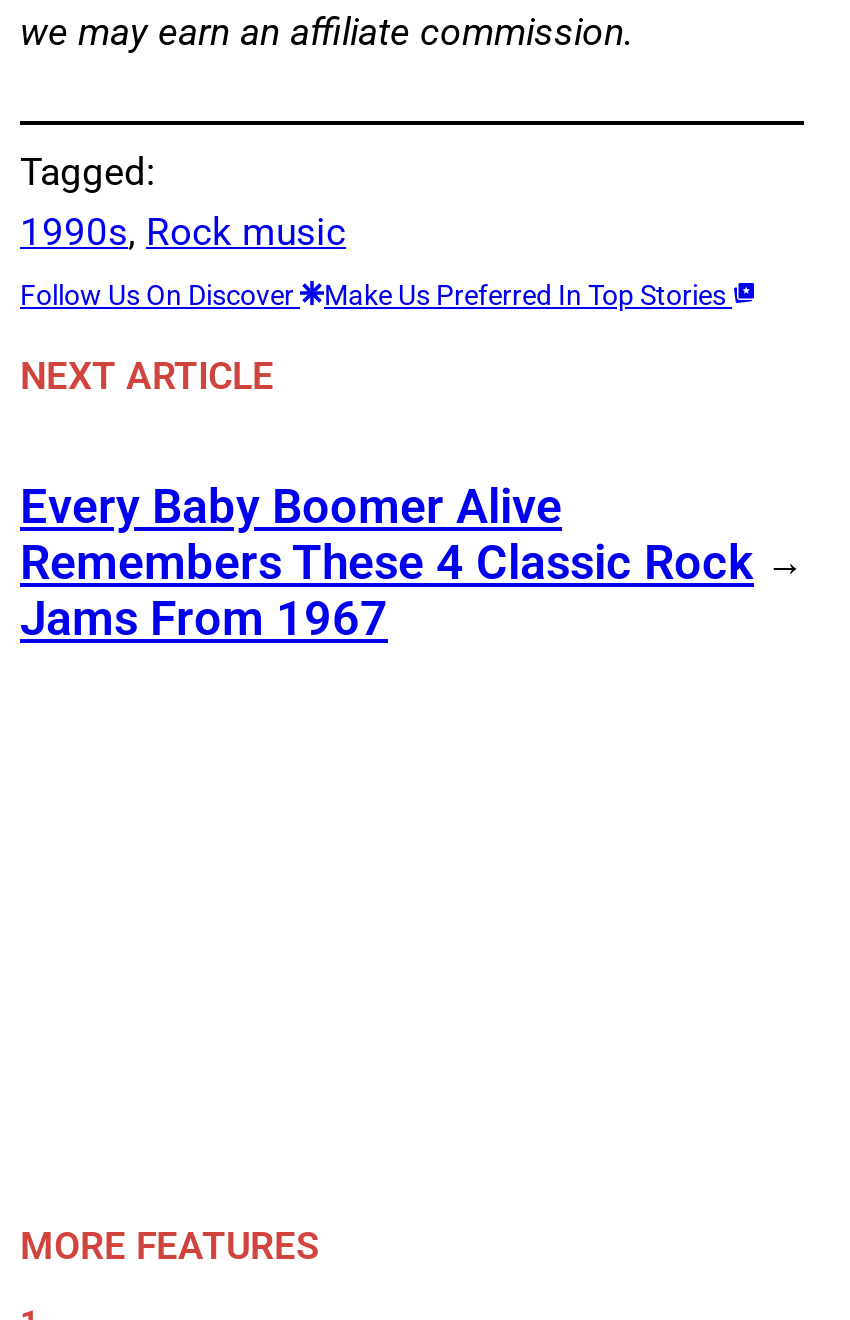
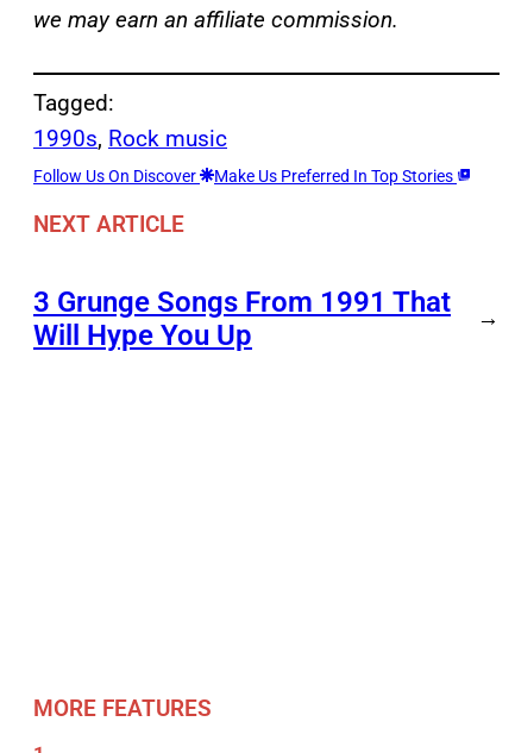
- Every Baby Boomer Alive
- Remembers These 4 Classic Rock
- Jams From 1967
+ 3 Grunge Songs From 1991 That
+ Will Hype You Up
